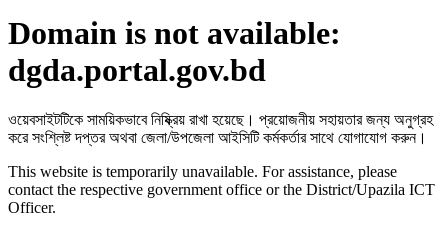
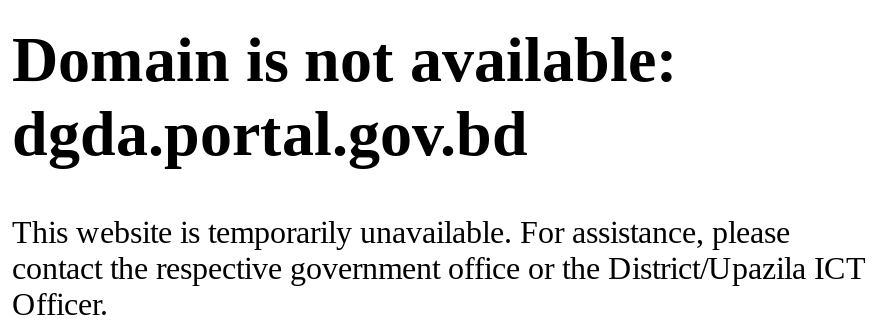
- ওয়েবসাইটটিকে সাময়িকভাবে নিষ্ক্রিয় রাখা হয়েছে। প্রয়োজনীয় সহায়তার জন্য অনুগ্রহ
- করে সংশ্লিষ্ট দপ্তর অথবা জেলা/উপজেলা আইসিটি কর্মকর্তার সাথে যোগাযোগ করুন।
